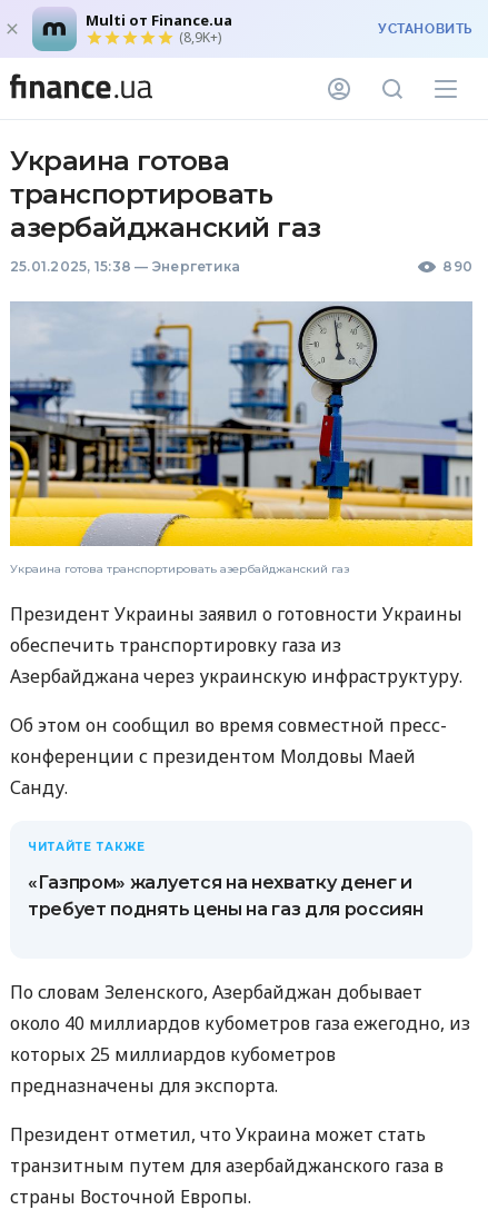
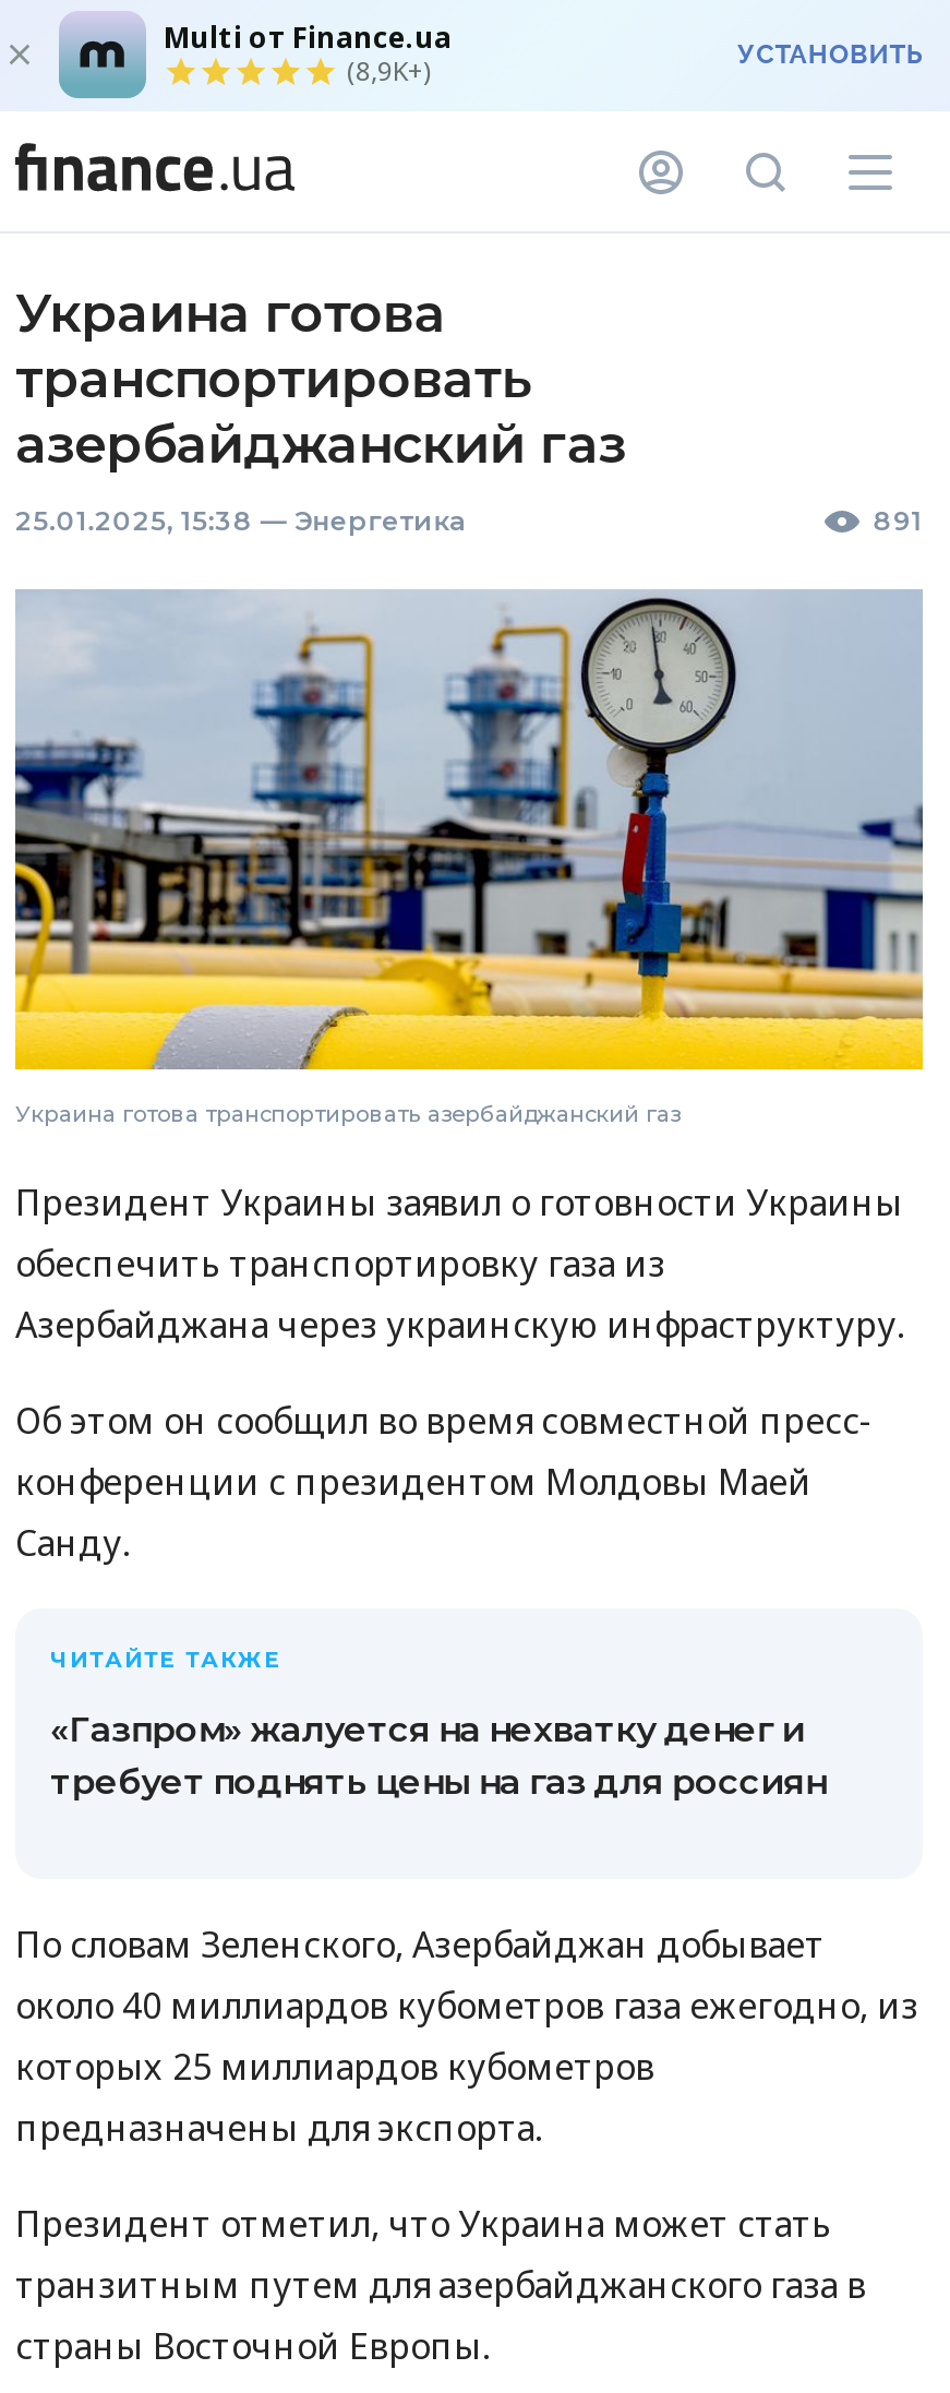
- 890
+ 891
